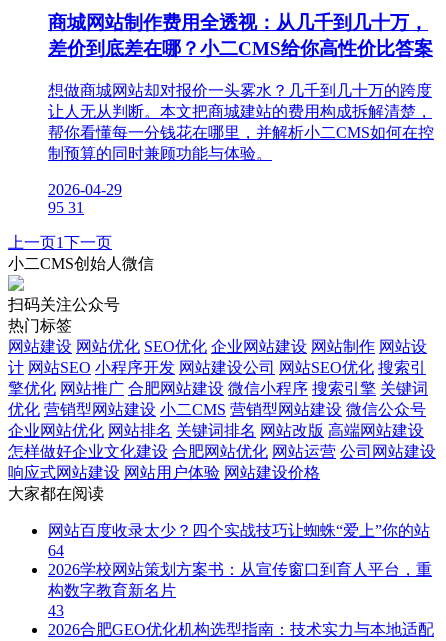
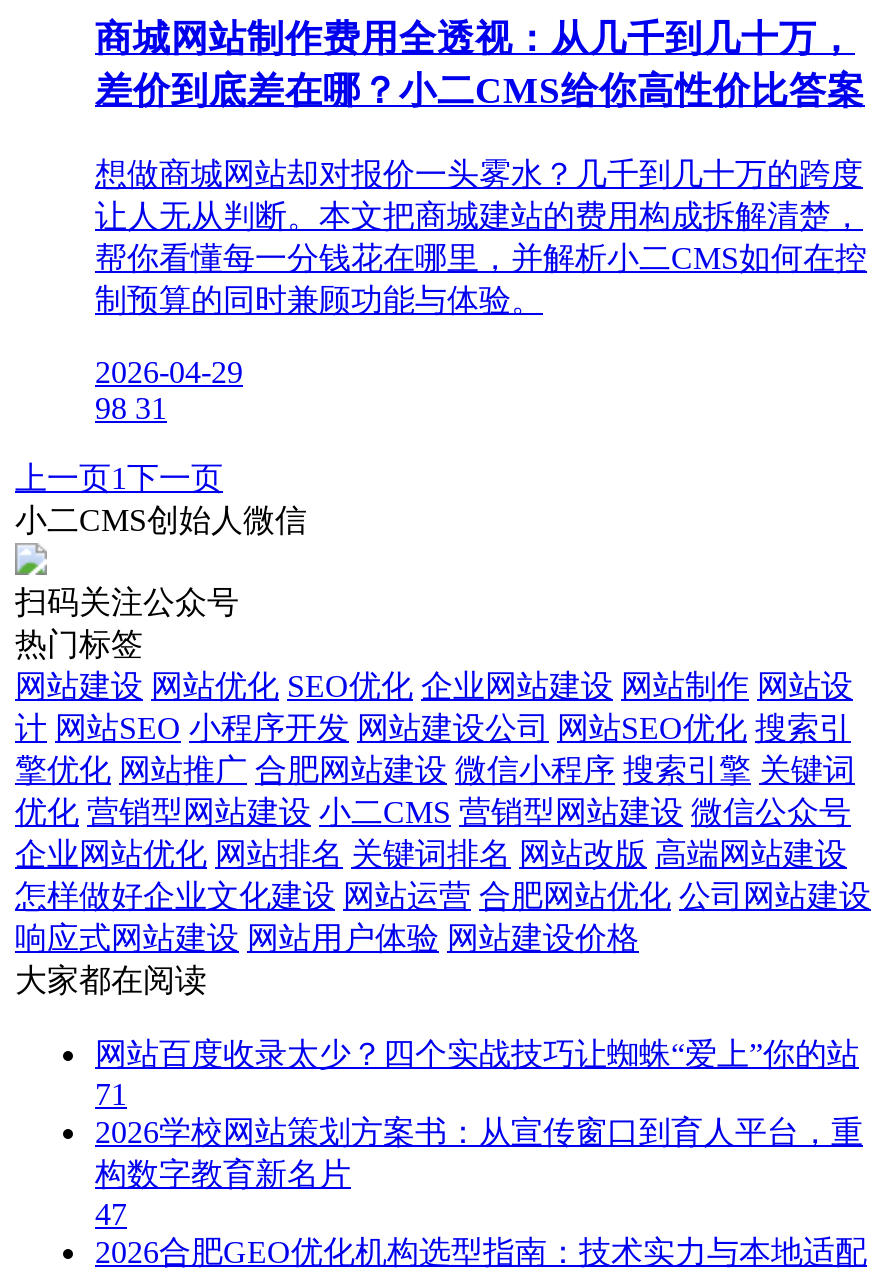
- 95 31
+ 98 31

- 怎样做好企业文化建设 合肥网站优化 网站运营 公司网站建设
+ 怎样做好企业文化建设 网站运营 合肥网站优化 公司网站建设

- 64
+ 71

- 43
+ 47
